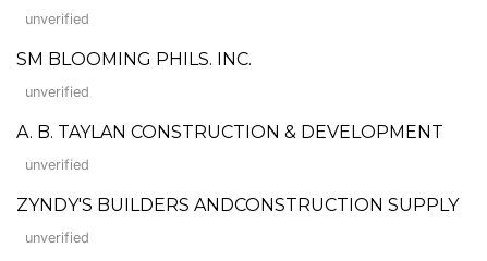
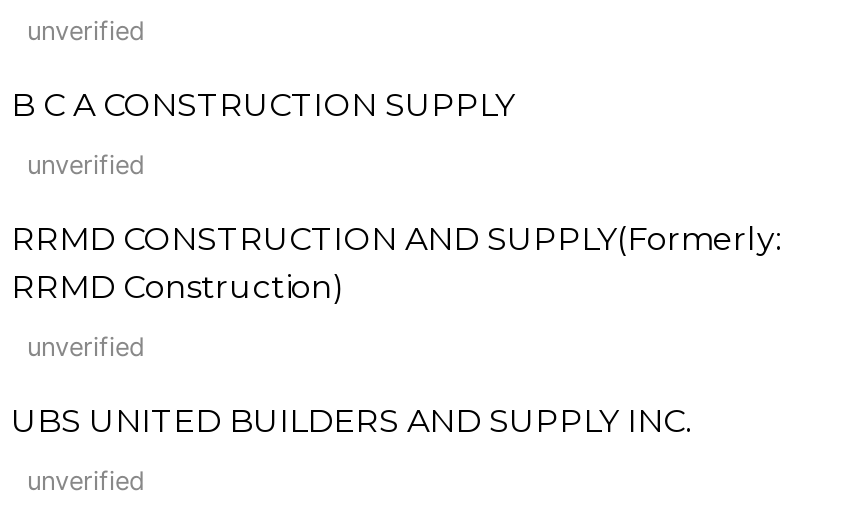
- SM BLOOMING PHILS. INC.
+ B C A CONSTRUCTION SUPPLY

- A. B. TAYLAN CONSTRUCTION & DEVELOPMENT
+ RRMD CONSTRUCTION AND SUPPLY(Formerly:
+ RRMD Construction)

- ZYNDY'S BUILDERS ANDCONSTRUCTION SUPPLY
+ UBS UNITED BUILDERS AND SUPPLY INC.
